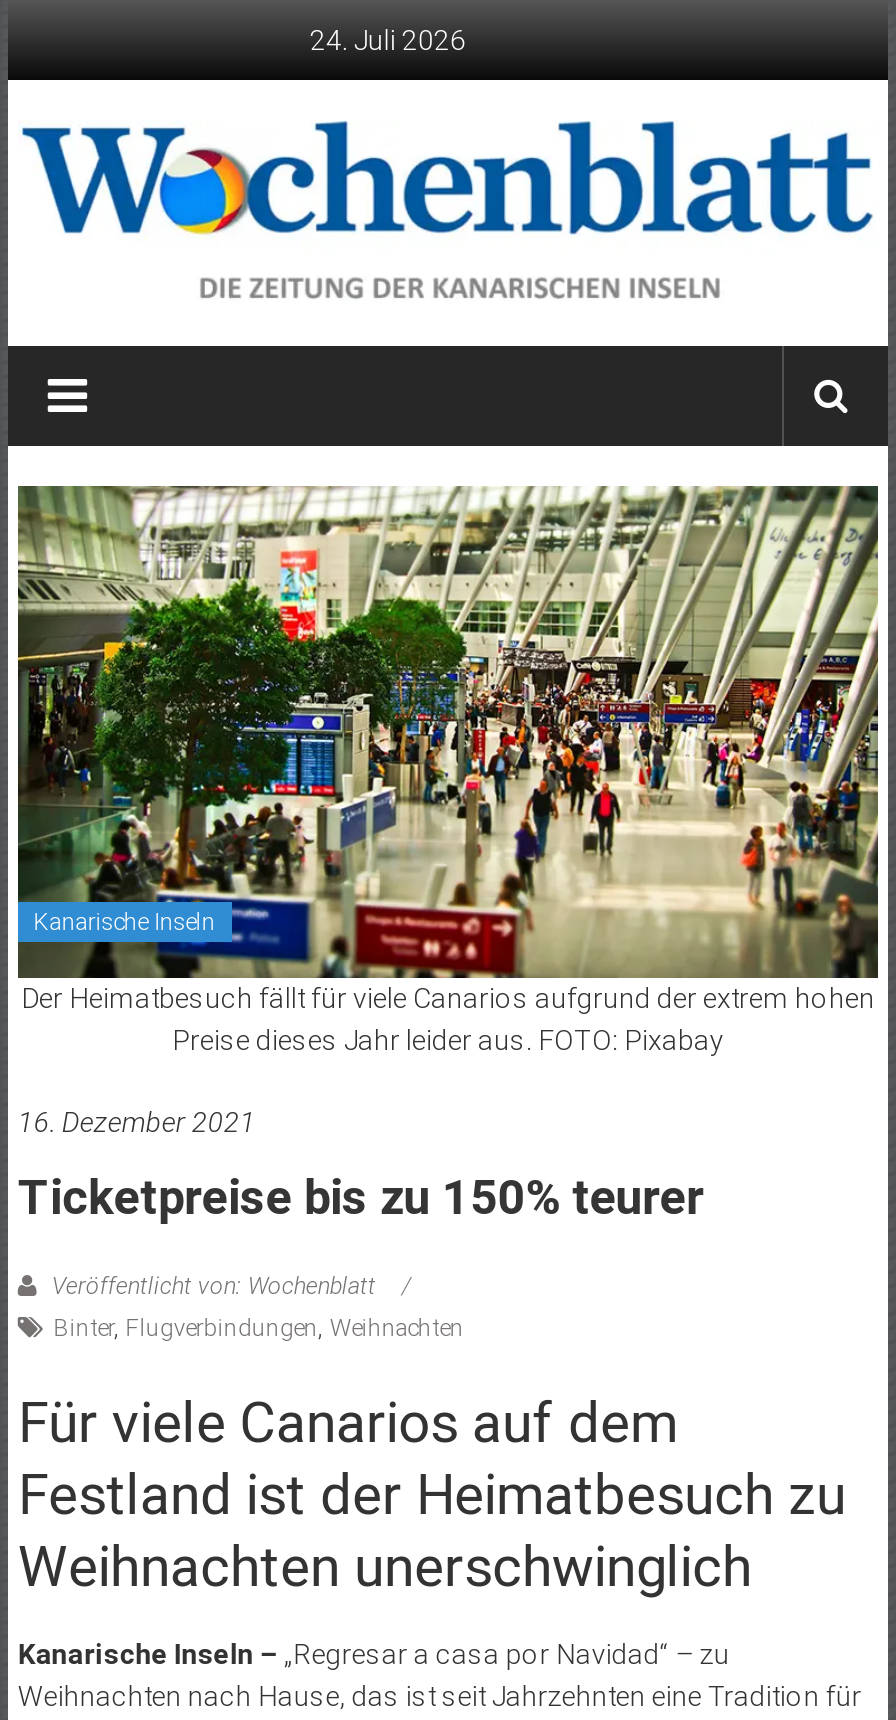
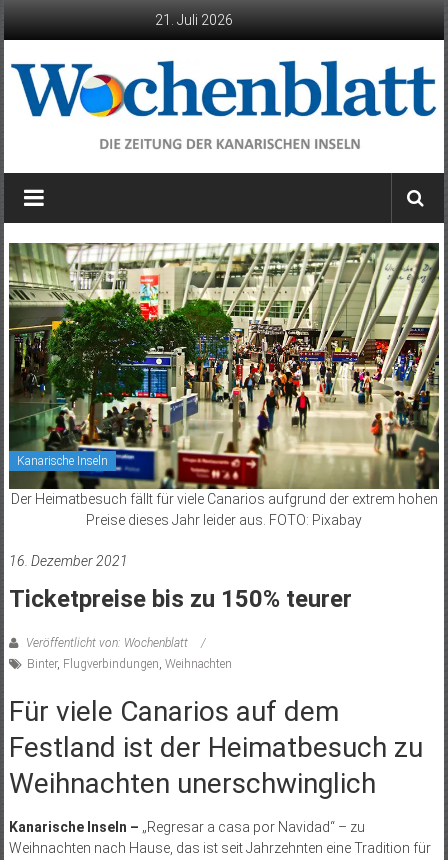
- 24. Juli 2026
+ 21. Juli 2026
